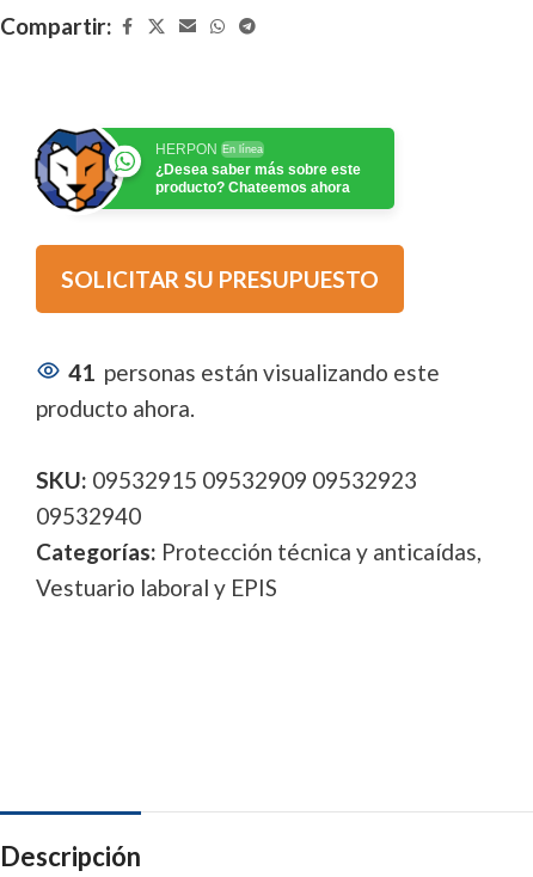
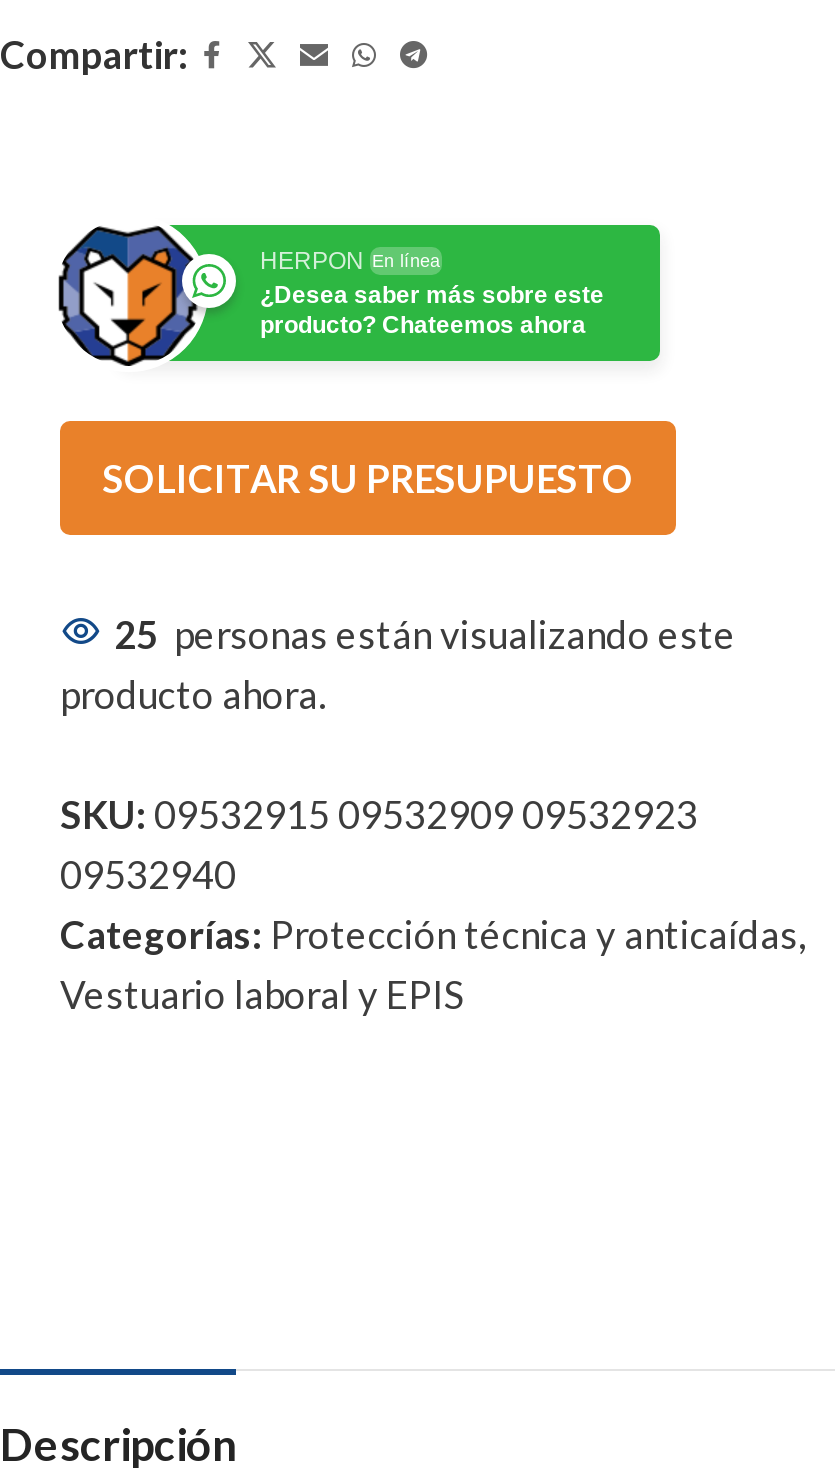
- 41 personas están visualizando este
+ 25 personas están visualizando este
